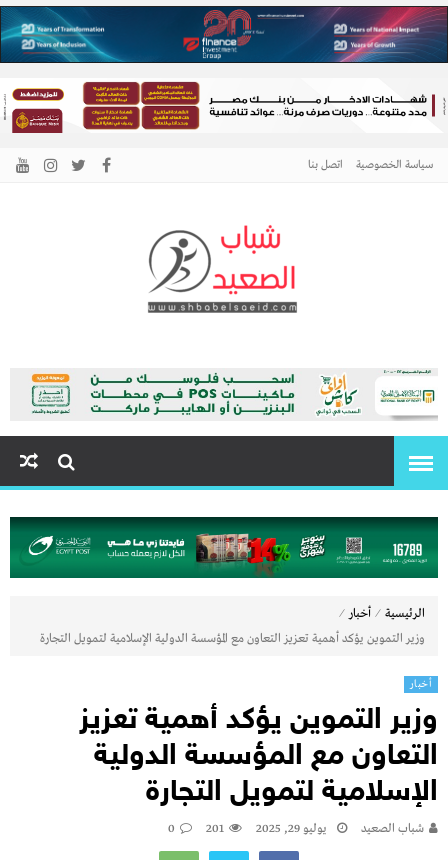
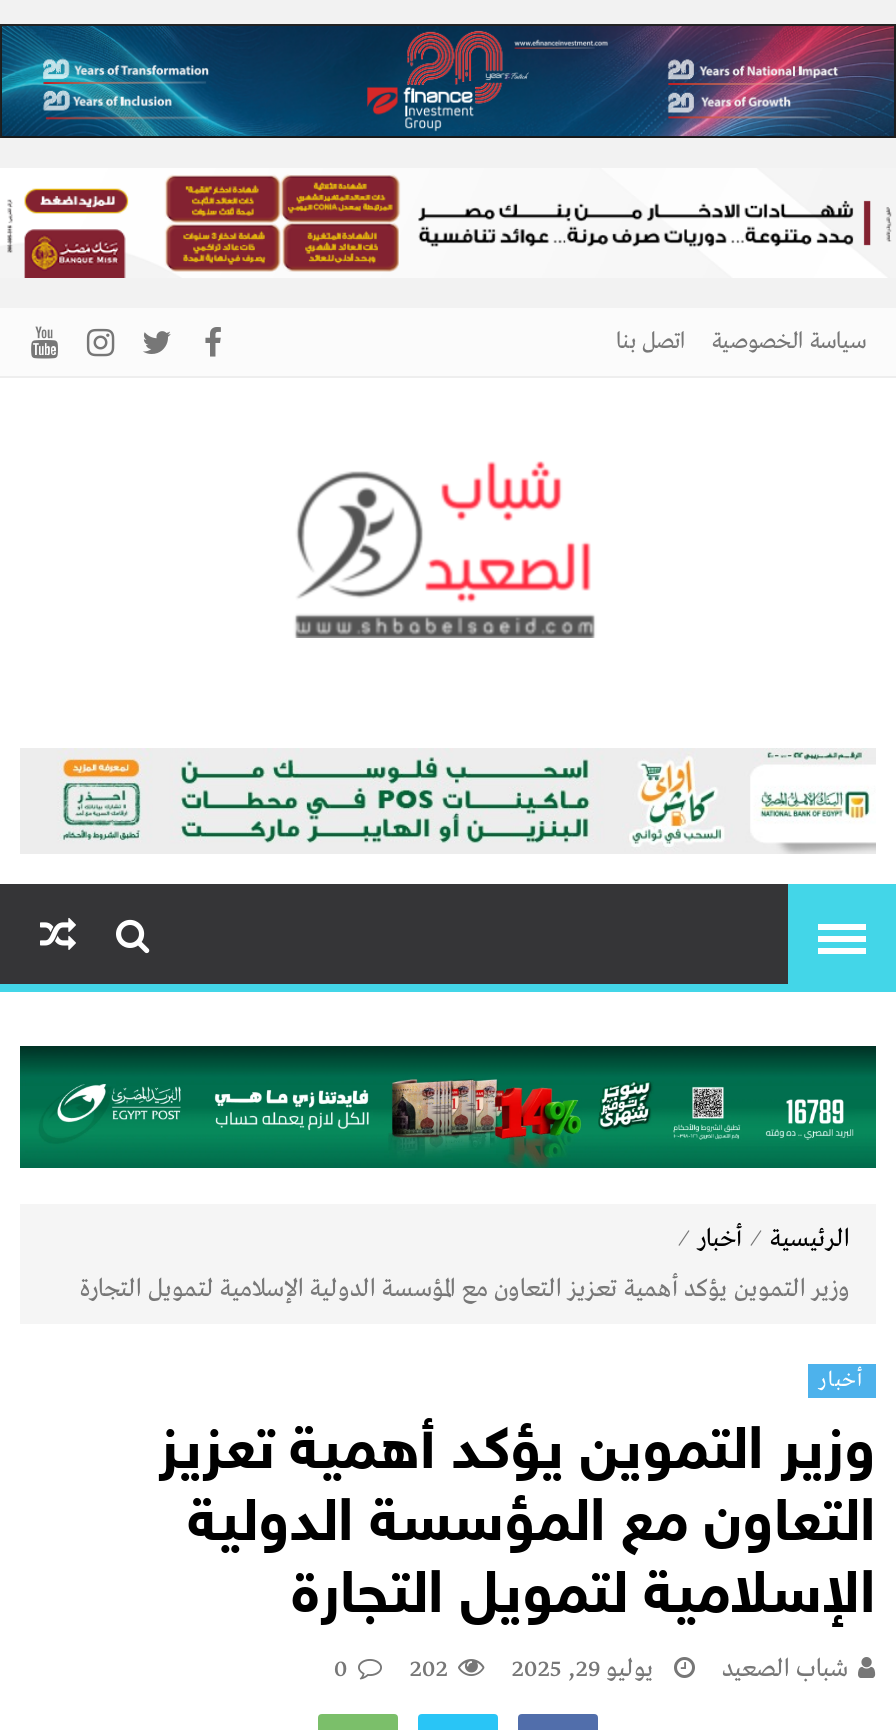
- 0 201
+ 0 202
